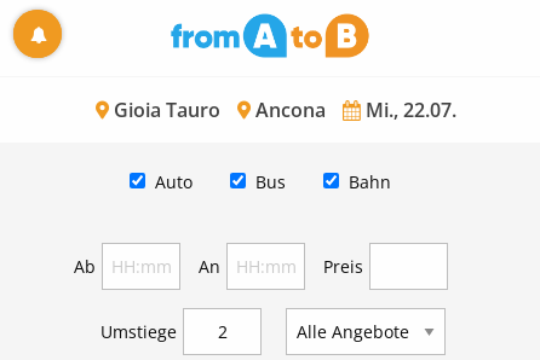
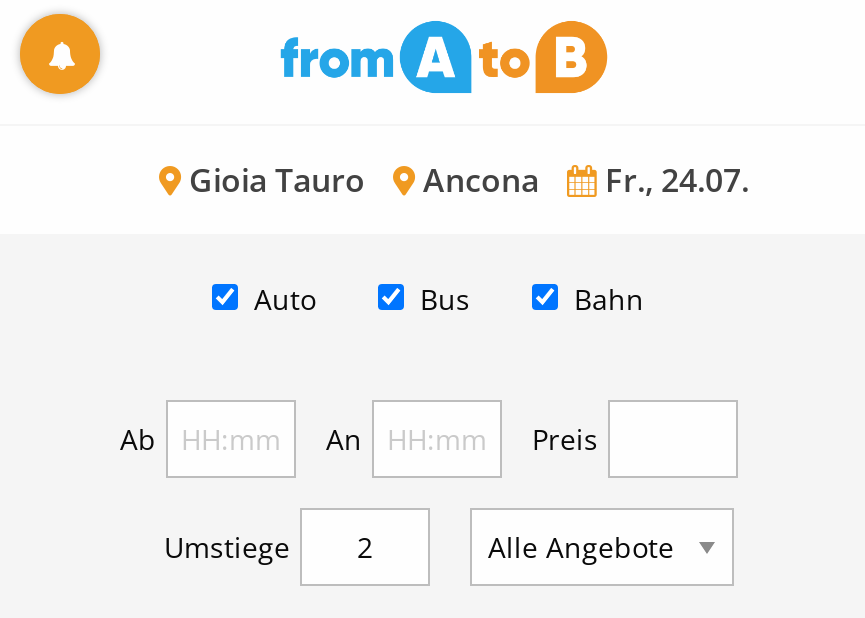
- Gioia Tauro Ancona Mi., 22.07.
+ Gioia Tauro Ancona Fr., 24.07.
